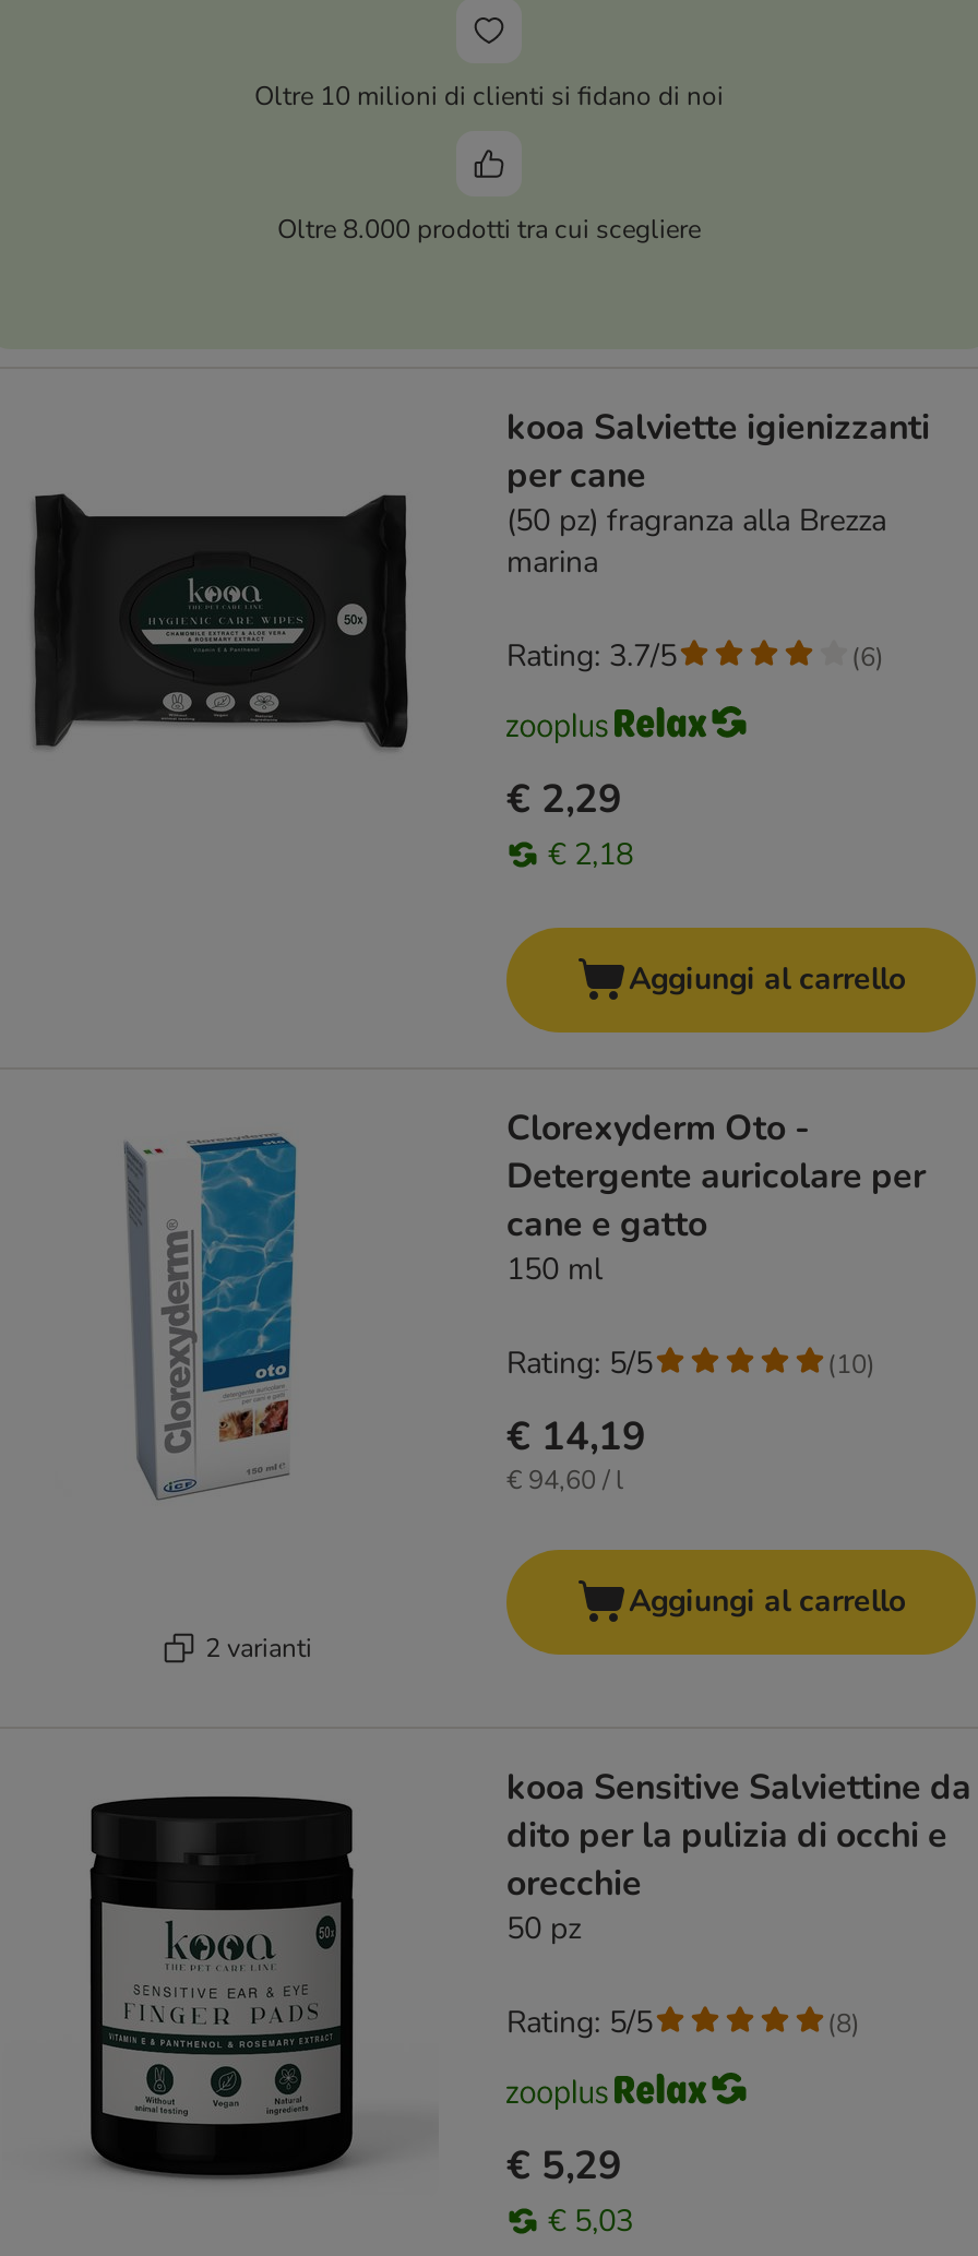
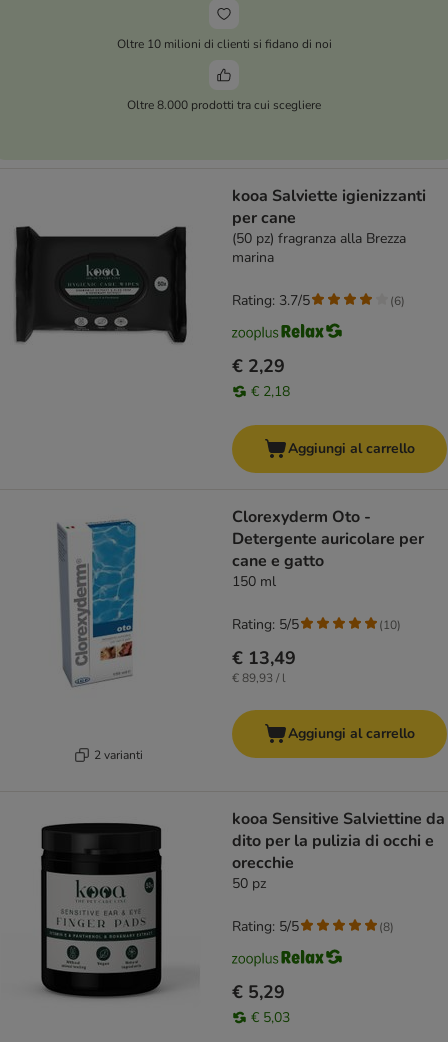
- € 14,19
+ € 13,49

- € 94,60 / l
+ € 89,93 / l
